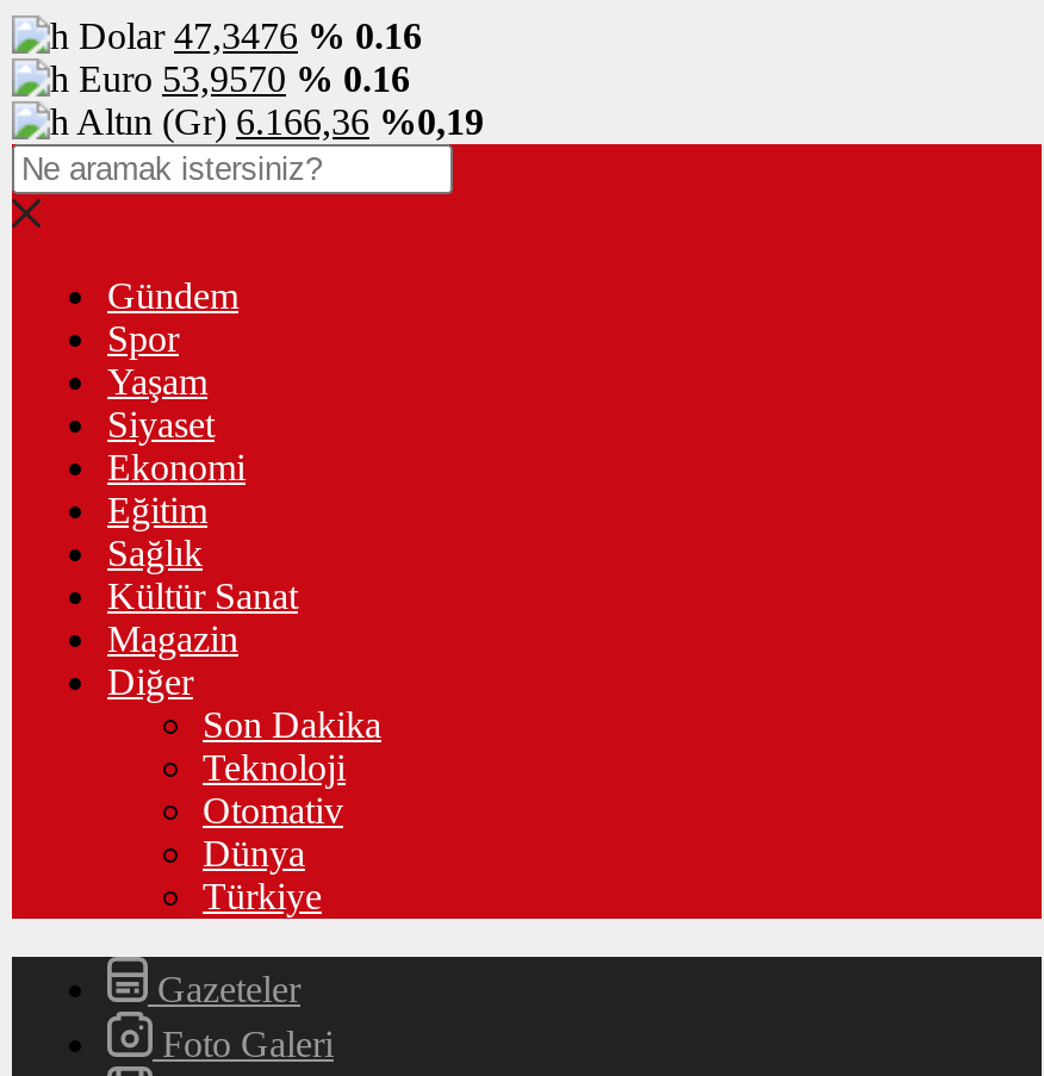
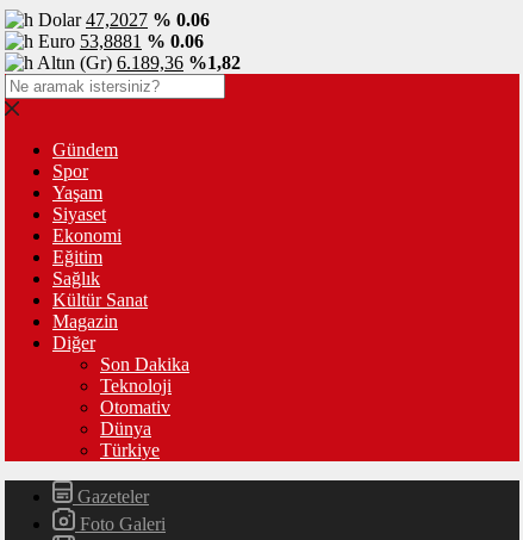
- Dolar 47,3476 % 0.16
+ Dolar 47,2027 % 0.06

- Euro 53,9570 % 0.16
+ Euro 53,8881 % 0.06

- Altın (Gr) 6.166,36 %0,19
+ Altın (Gr) 6.189,36 %1,82
